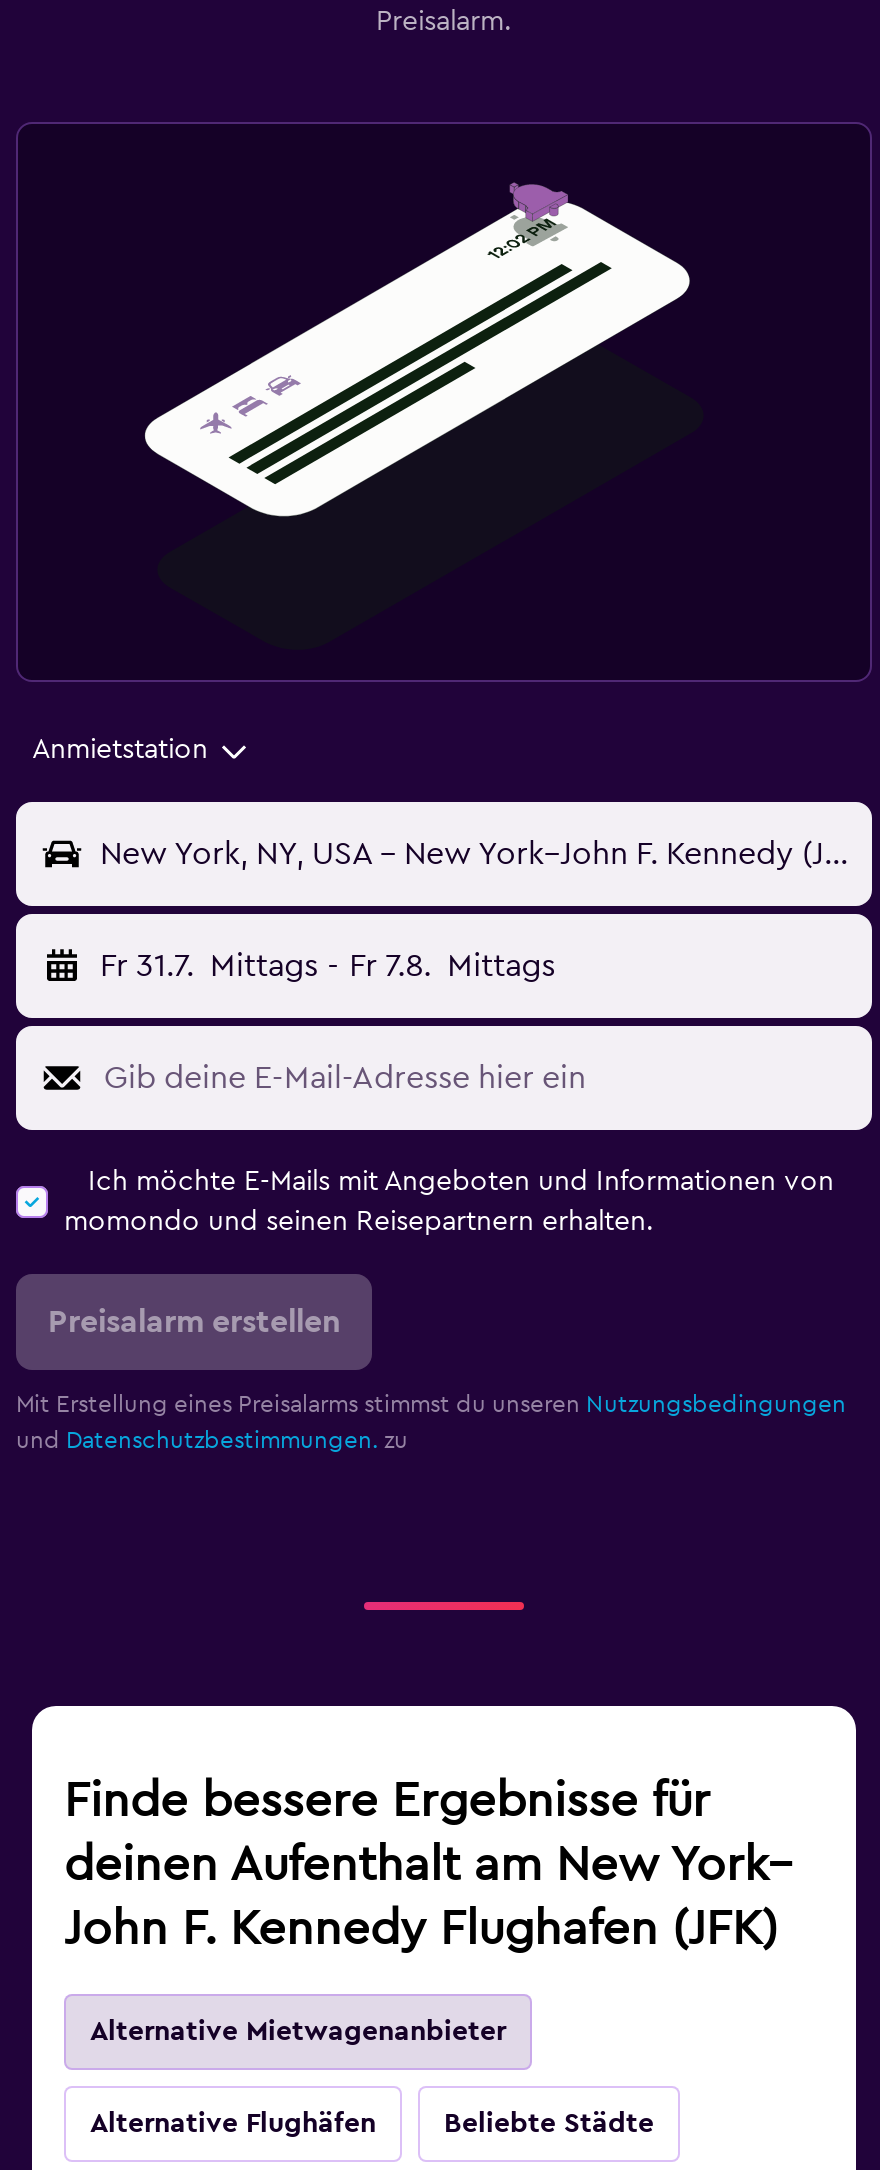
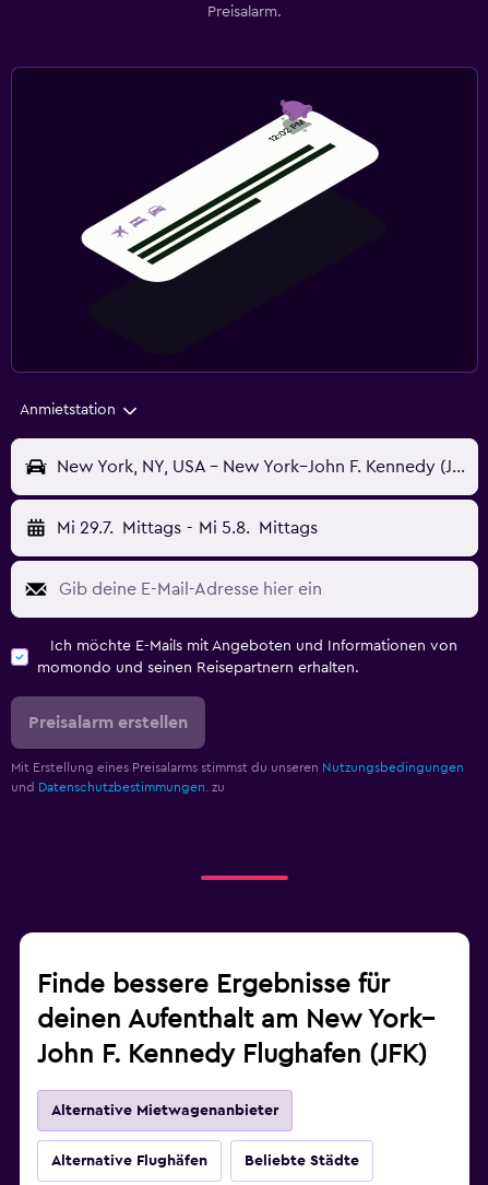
- Fr 31.7. Mittags - Fr 7.8. Mittags
+ Mi 29.7. Mittags - Mi 5.8. Mittags
